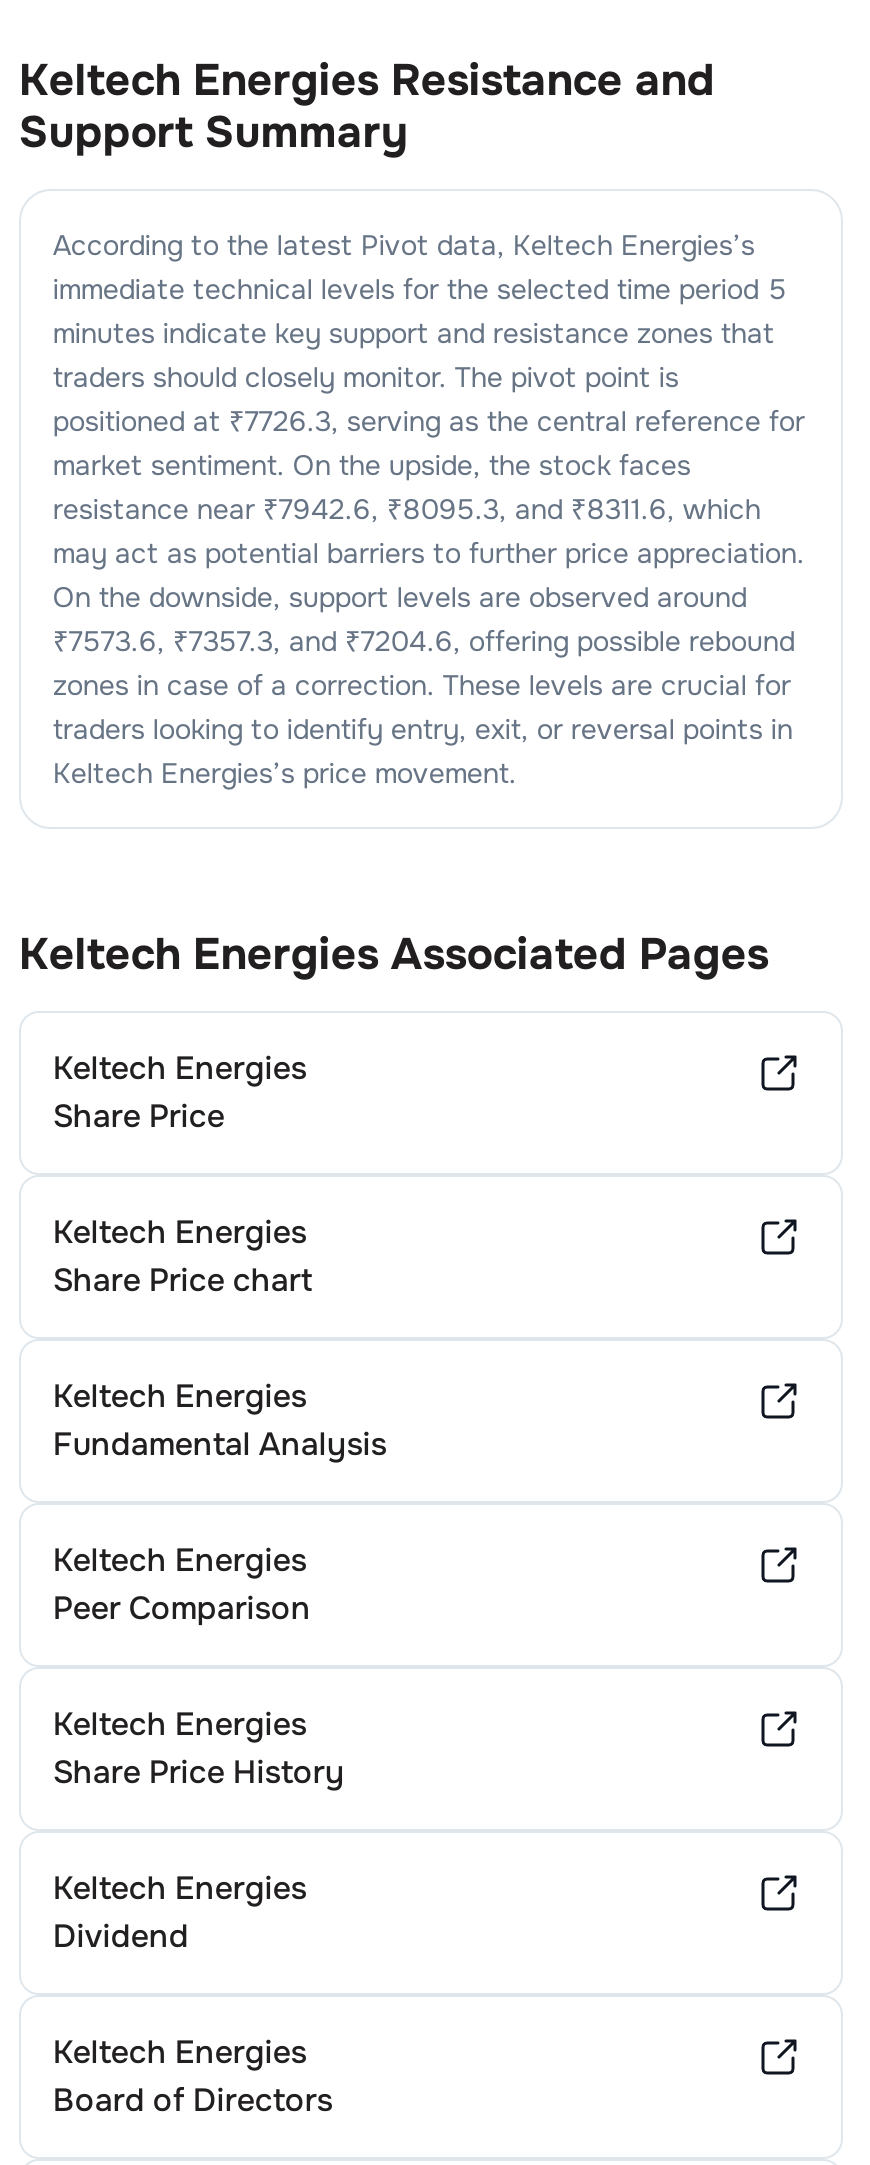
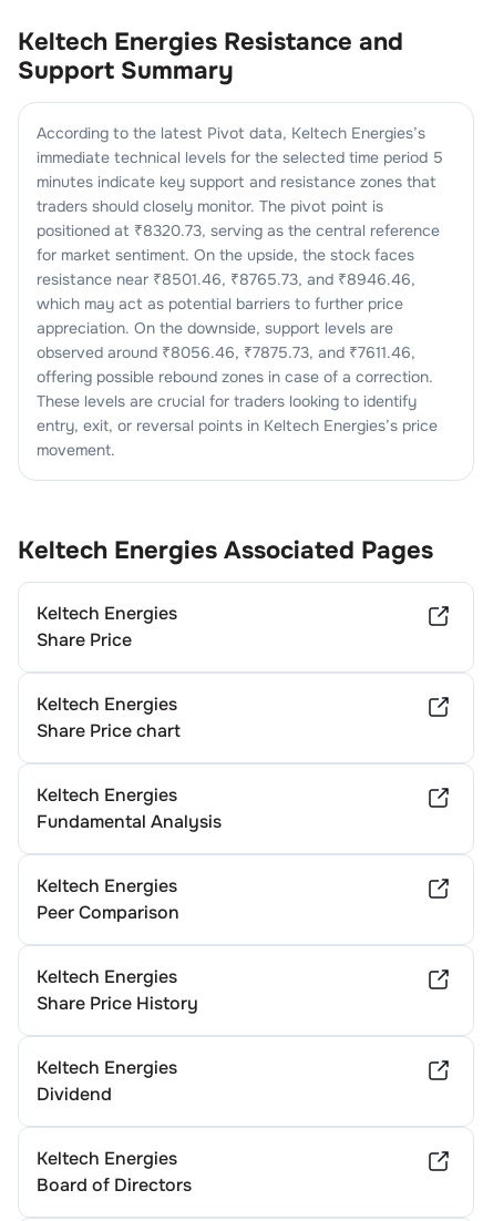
- positioned at ₹7726.3, serving as the central reference for
- market sentiment. On the upside, the stock faces
- resistance near ₹7942.6, ₹8095.3, and ₹8311.6, which
- may act as potential barriers to further price appreciation.
- On the downside, support levels are observed around
- ₹7573.6, ₹7357.3, and ₹7204.6, offering possible rebound
- zones in case of a correction. These levels are crucial for
- traders looking to identify entry, exit, or reversal points in
- Keltech Energies’s price movement.
+ positioned at ₹8320.73, serving as the central reference
+ for market sentiment. On the upside, the stock faces
+ resistance near ₹8501.46, ₹8765.73, and ₹8946.46,
+ which may act as potential barriers to further price
+ appreciation. On the downside, support levels are
+ observed around ₹8056.46, ₹7875.73, and ₹7611.46,
+ offering possible rebound zones in case of a correction.
+ These levels are crucial for traders looking to identify
+ entry, exit, or reversal points in Keltech Energies’s price
+ movement.
